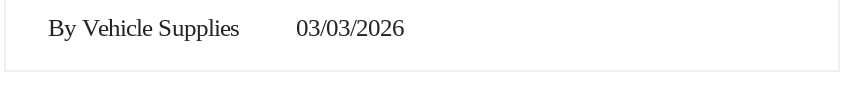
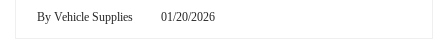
- By Vehicle Supplies 03/03/2026
+ By Vehicle Supplies 01/20/2026
